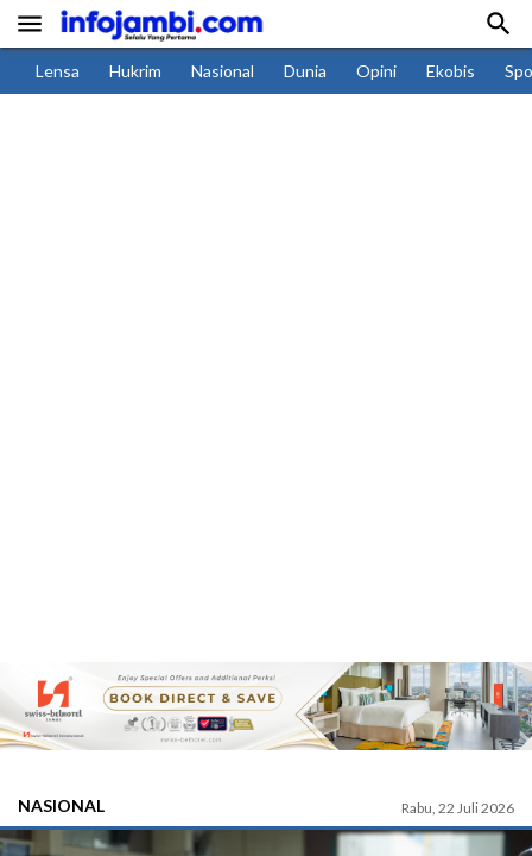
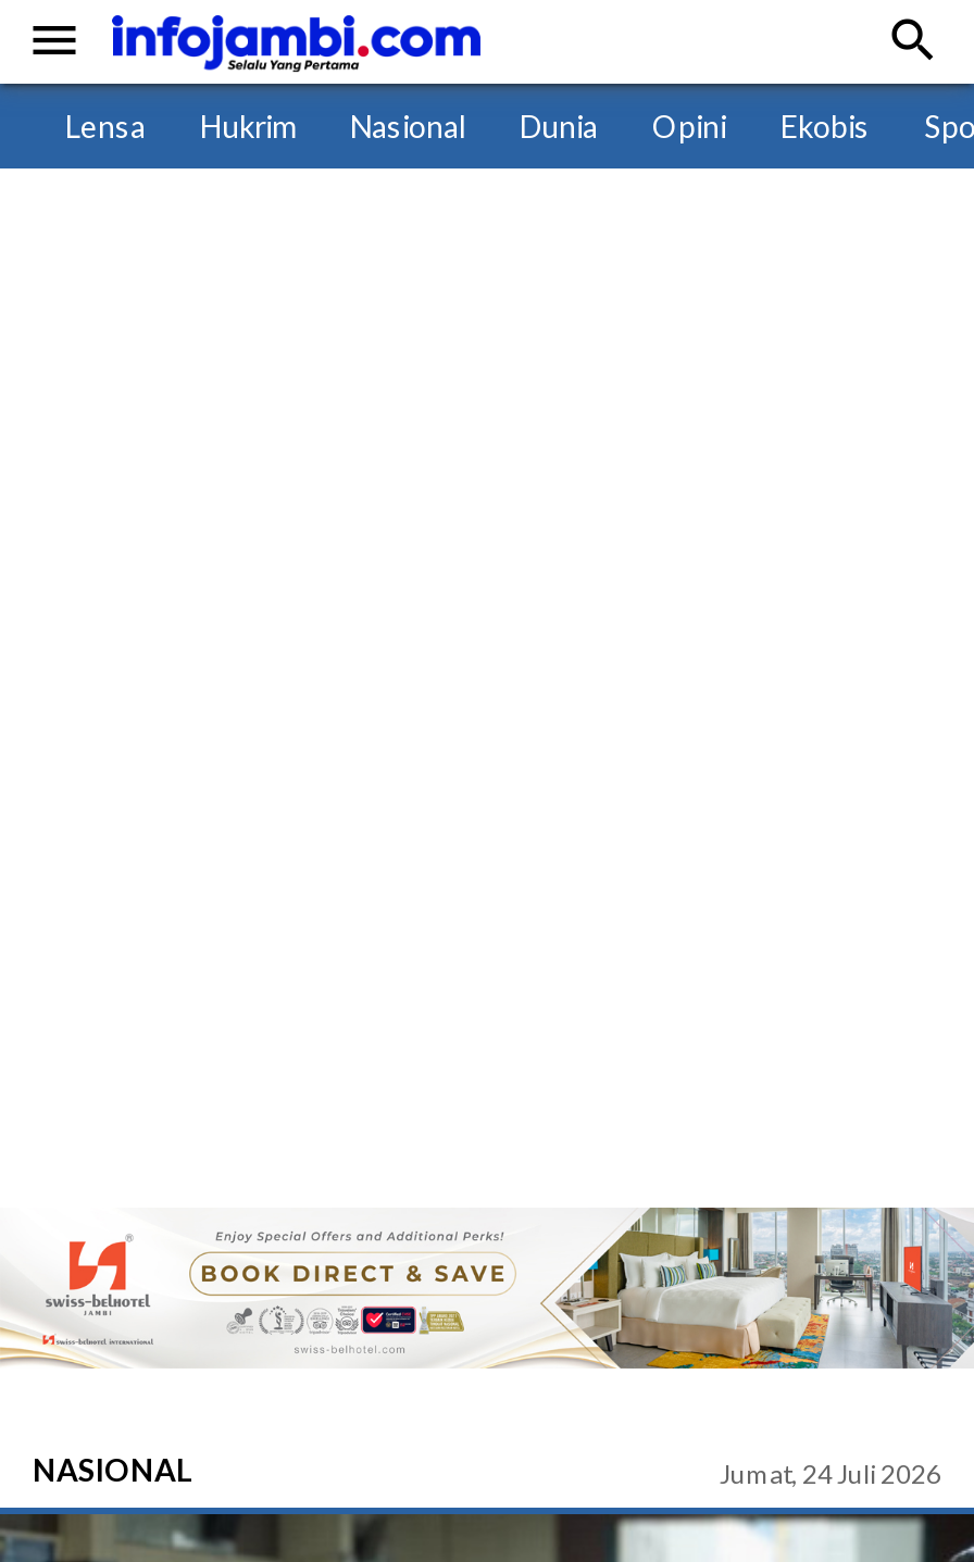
- Rabu, 22 Juli 2026
+ Jumat, 24 Juli 2026
